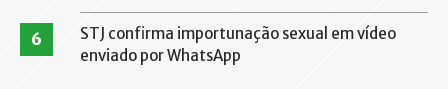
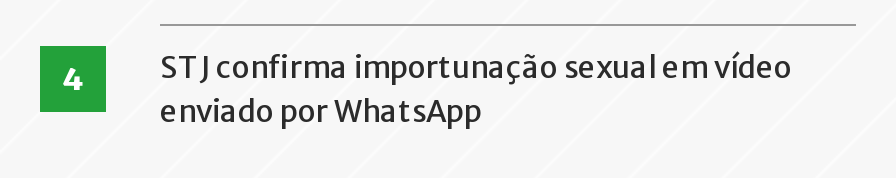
- 6 STJ confirma importunação sexual em vídeo
+ 4 STJ confirma importunação sexual em vídeo
